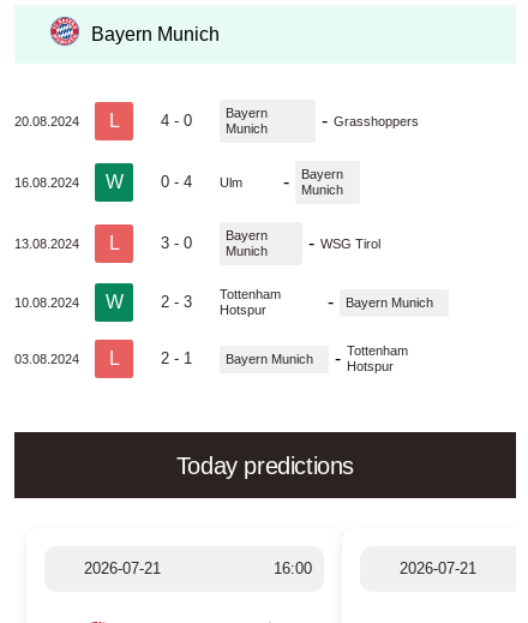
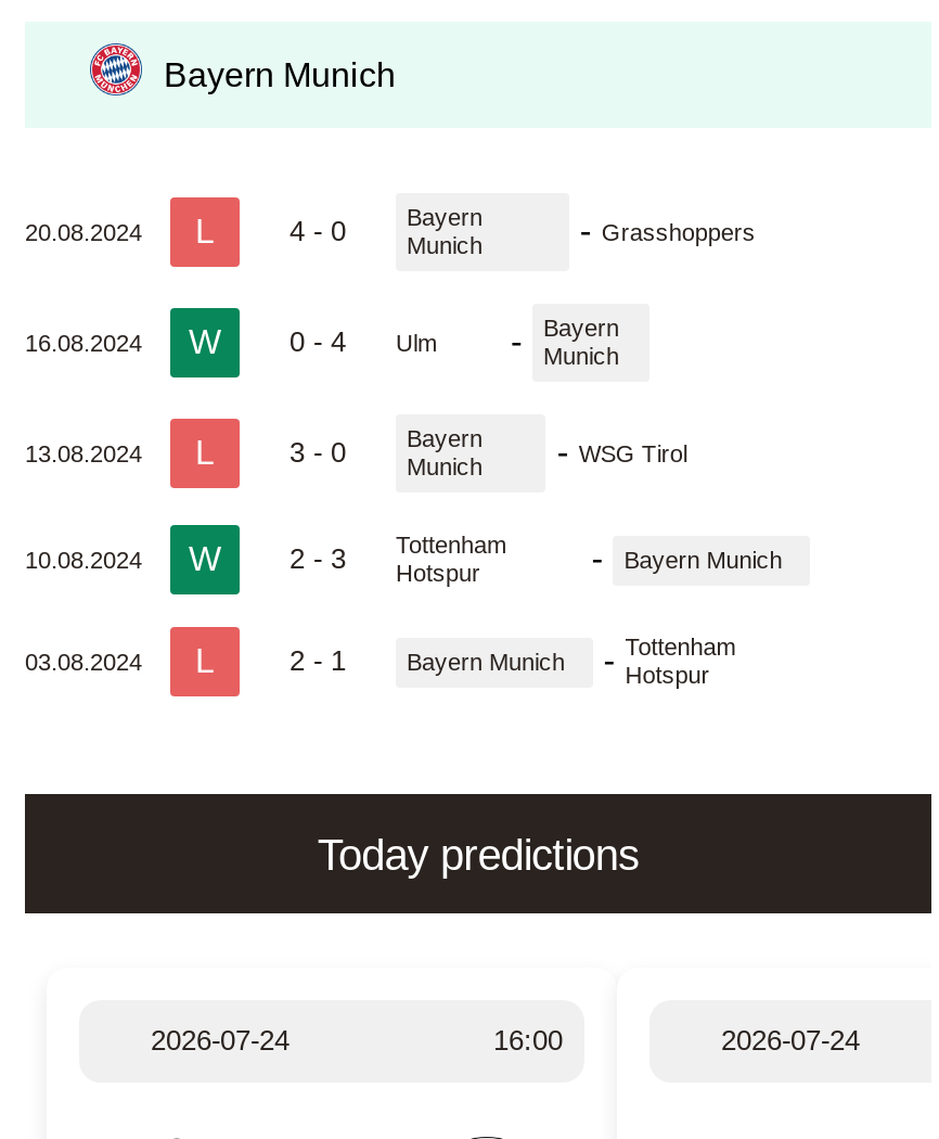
- 2026-07-21
+ 2026-07-24

- 2026-07-21
+ 2026-07-24
